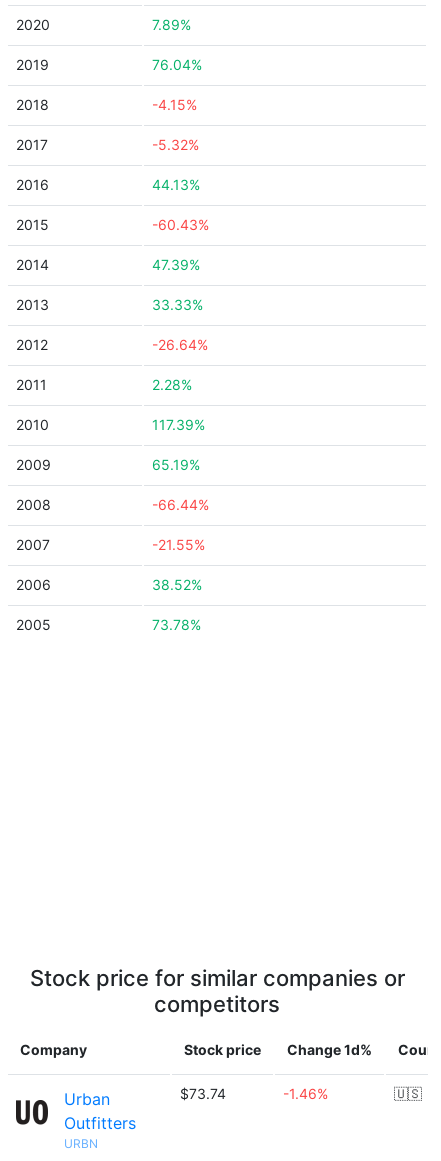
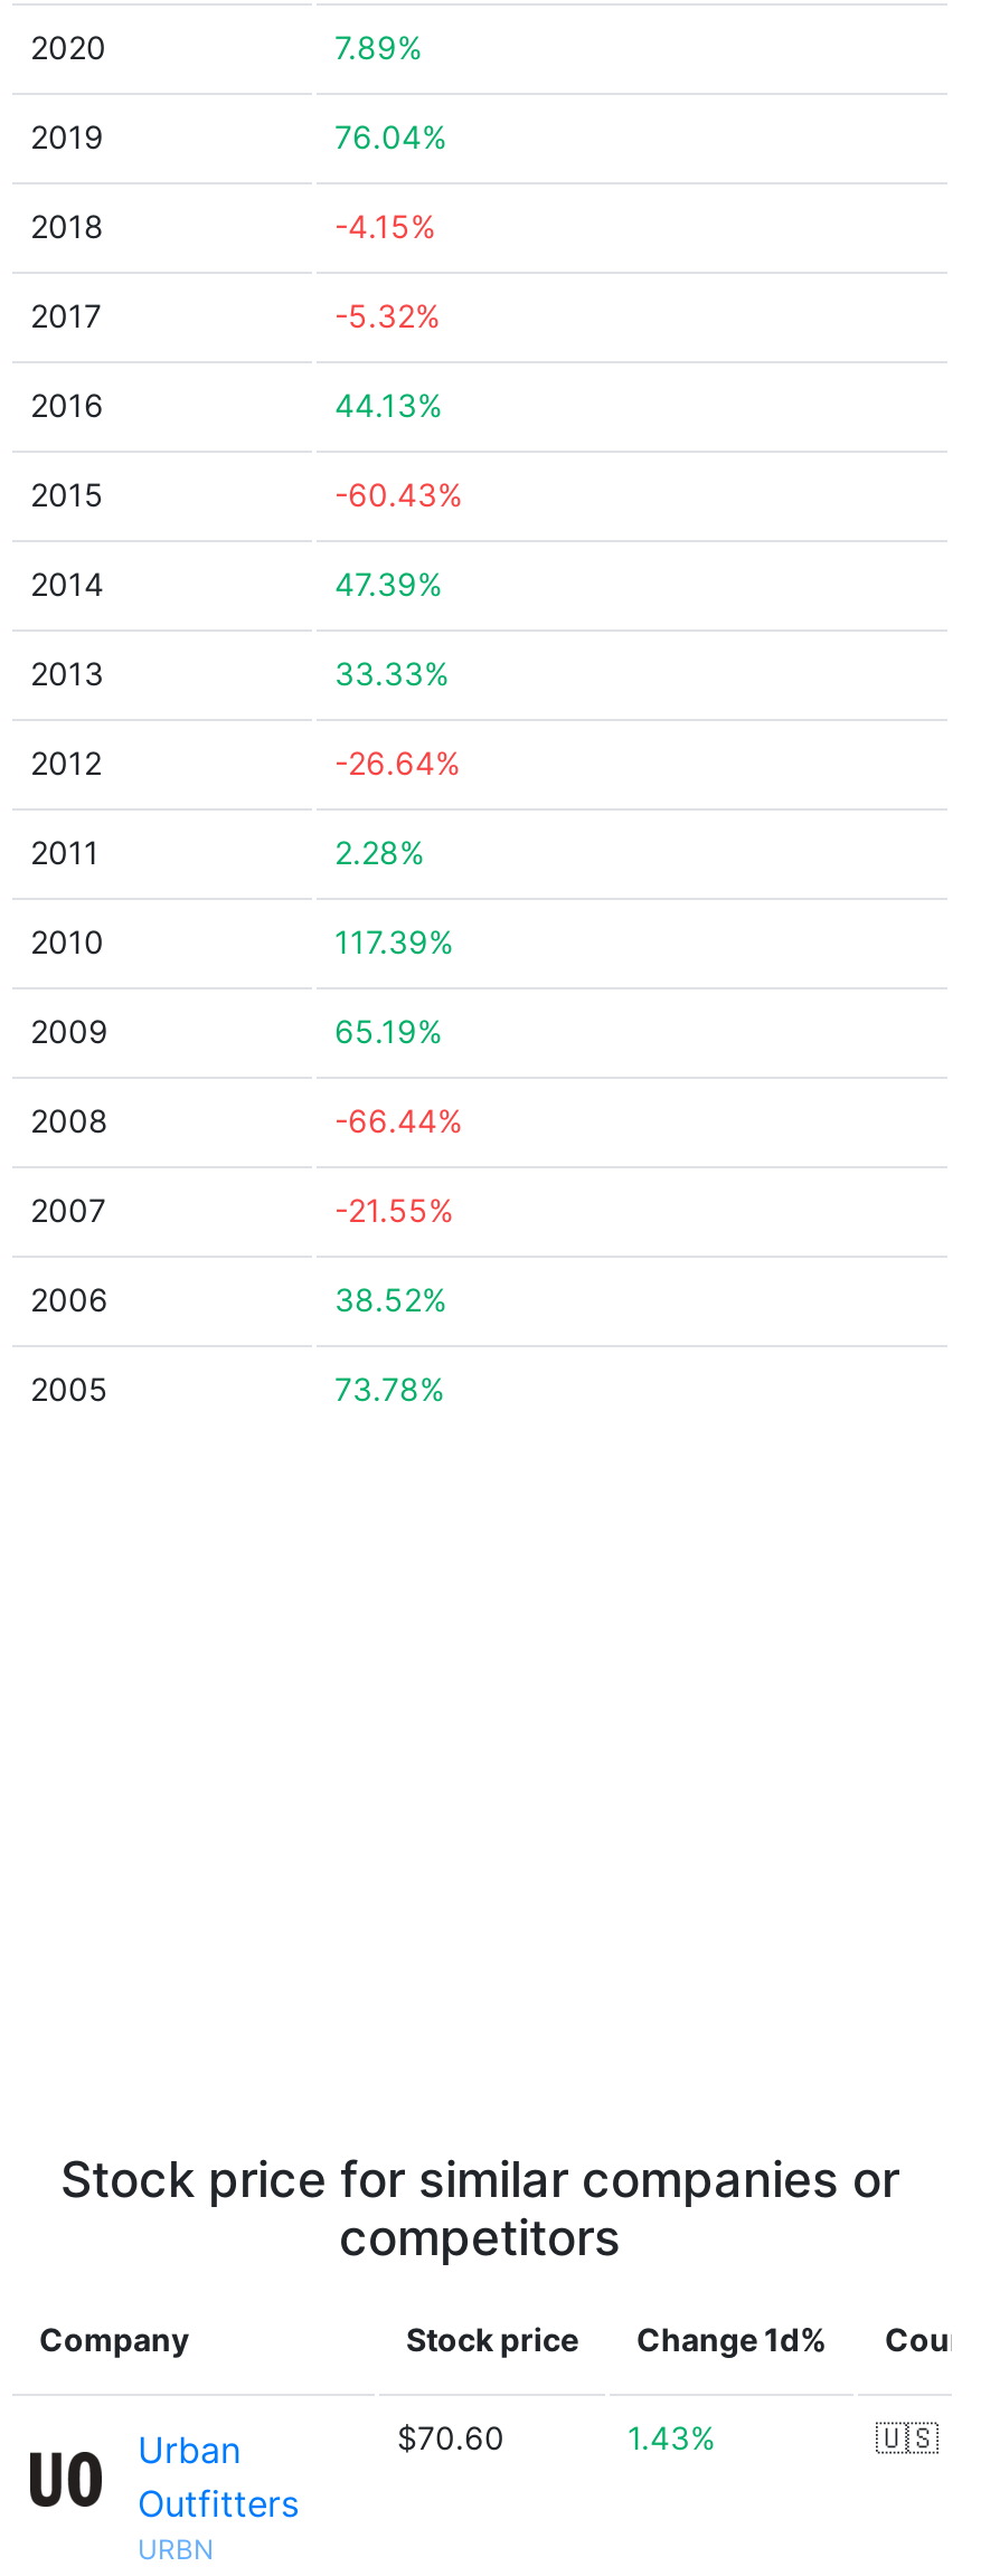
- $73.74
+ $70.60

- -1.46%
+ 1.43%
